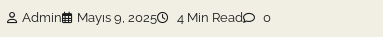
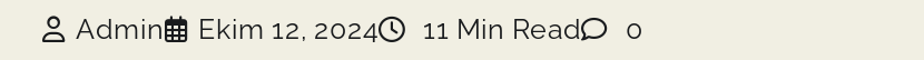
- Mayıs 9, 2025
- 4 Min Read
+ Ekim 12, 2024
+ 11 Min Read
